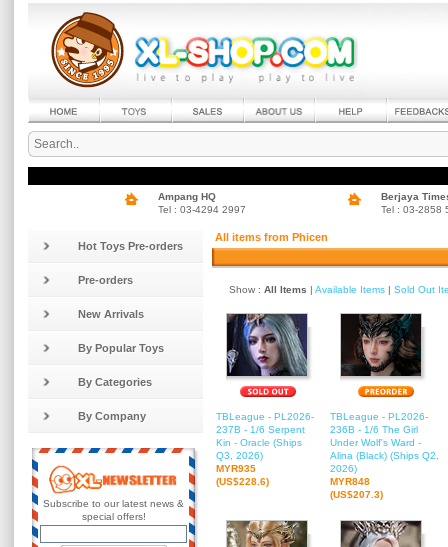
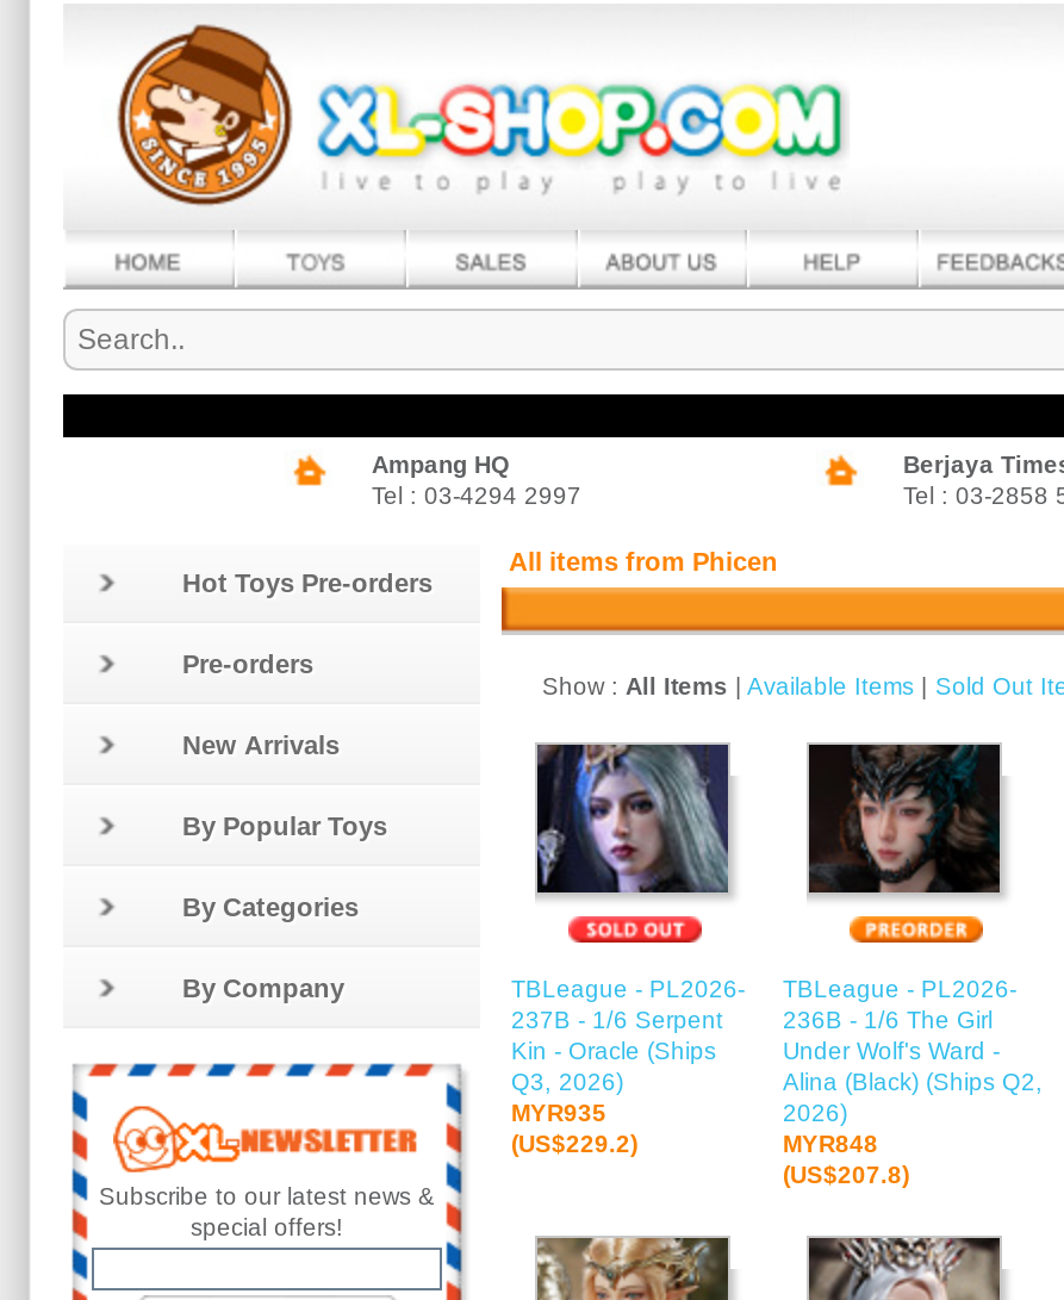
- (US$228.6)
+ (US$229.2)

- (US$207.3)
+ (US$207.8)
